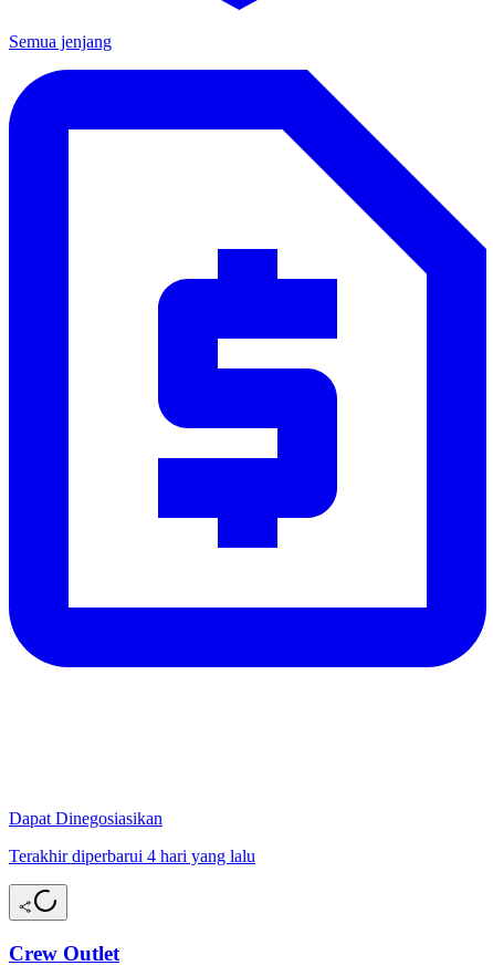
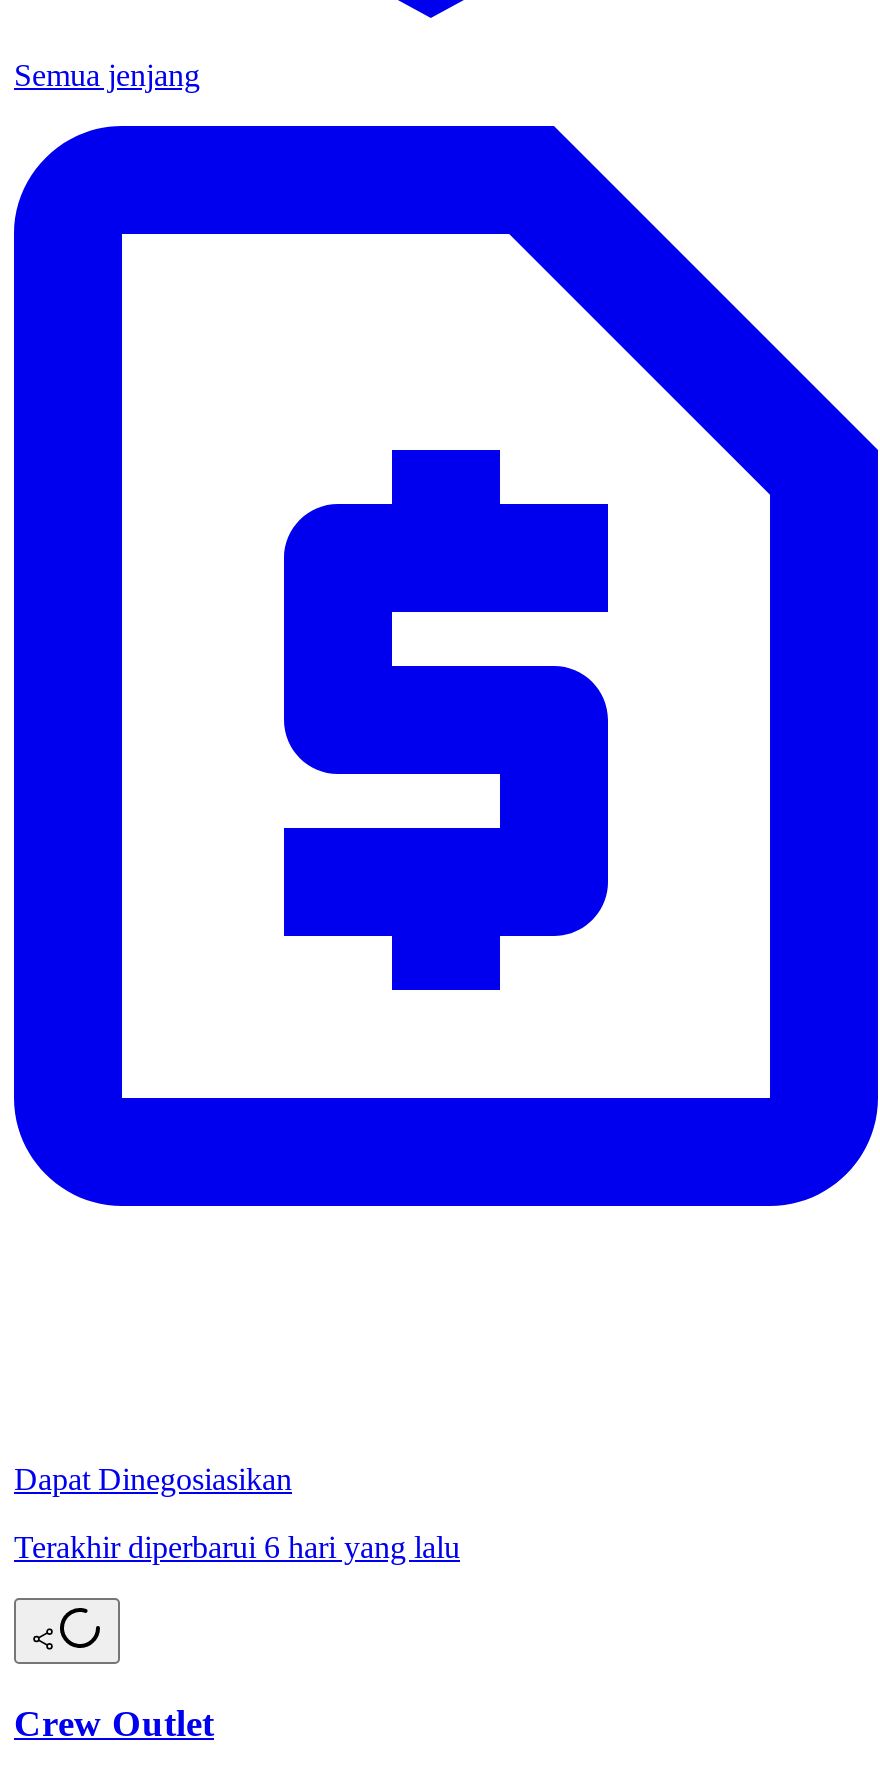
- Terakhir diperbarui 4 hari yang lalu
+ Terakhir diperbarui 6 hari yang lalu
